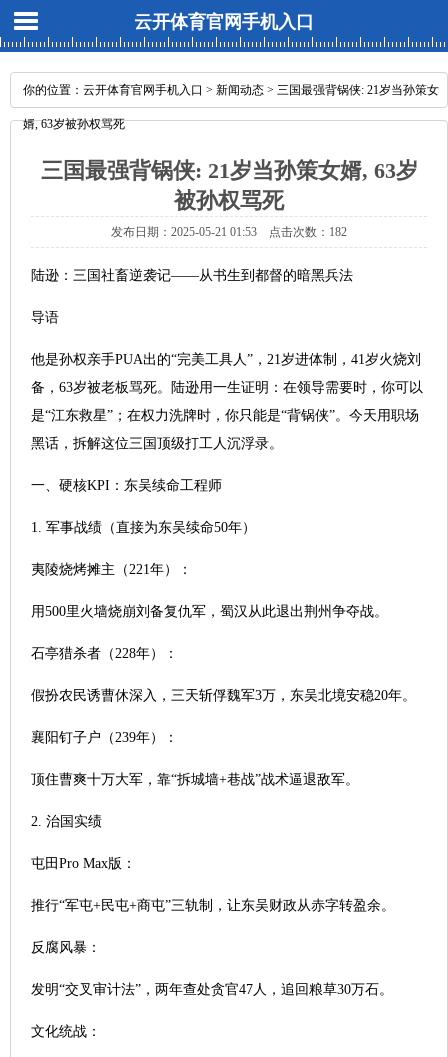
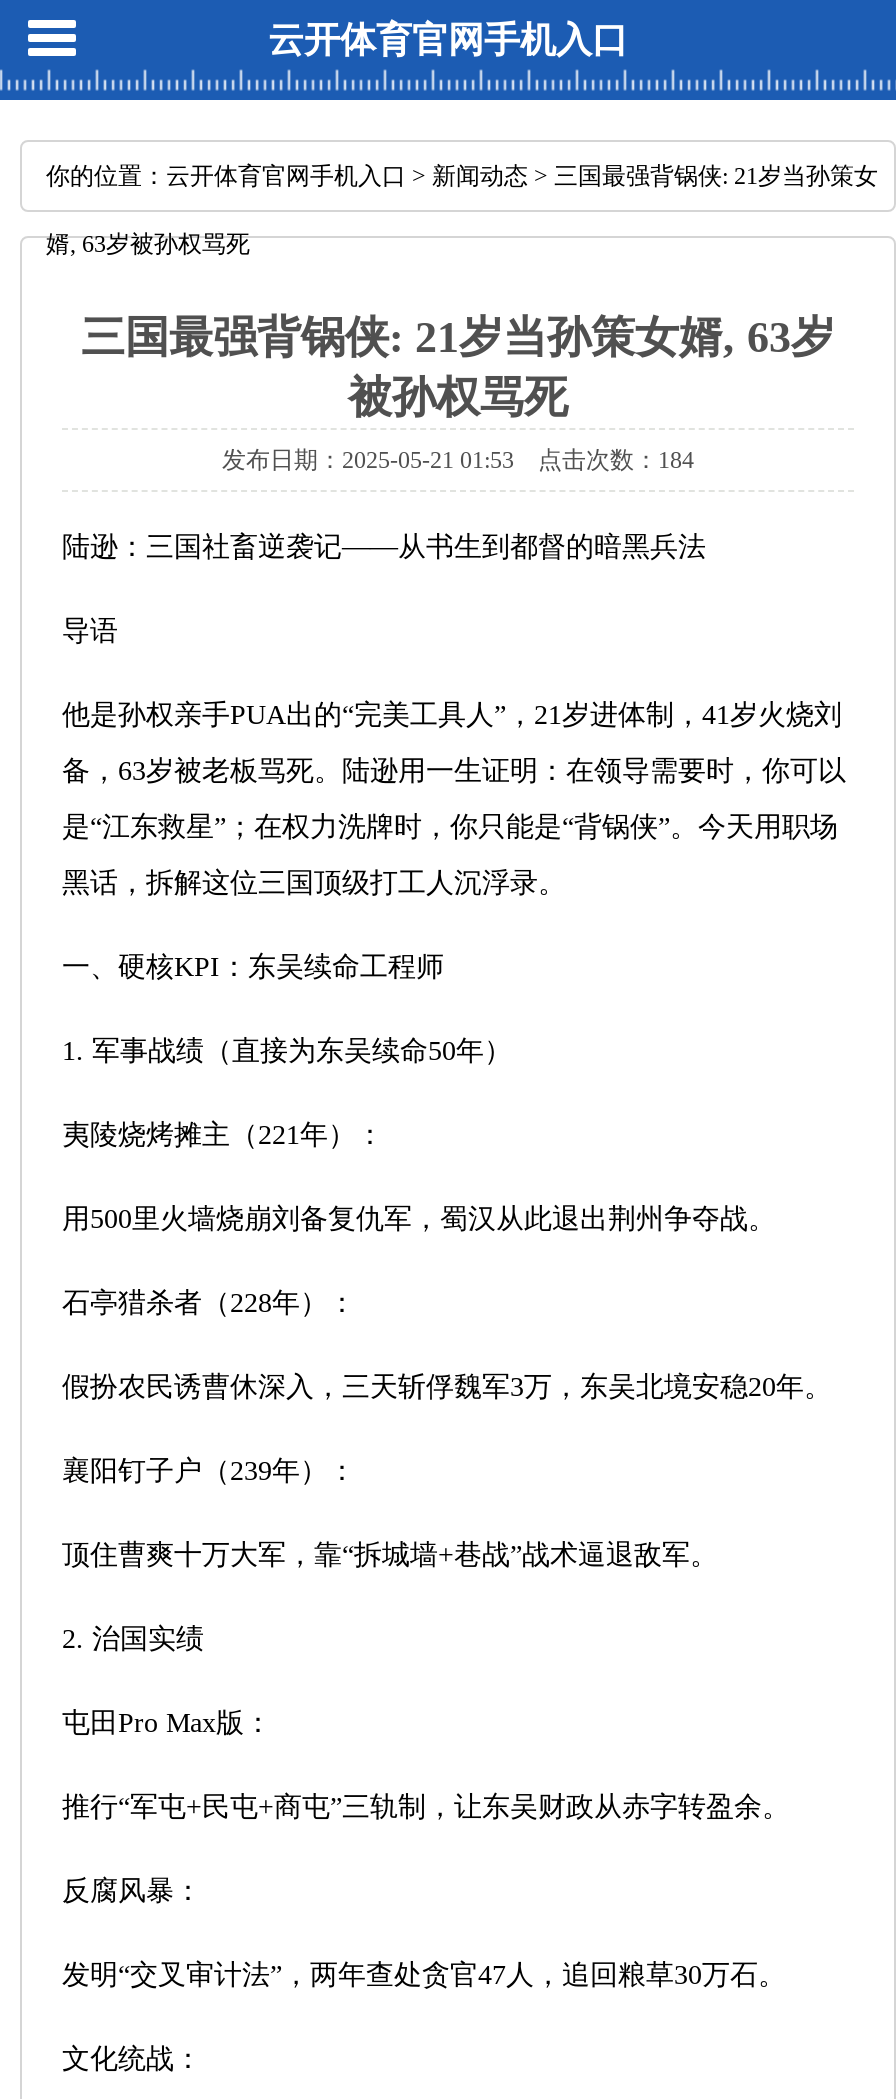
- 发布日期：2025-05-21 01:53 点击次数：182
+ 发布日期：2025-05-21 01:53 点击次数：184
